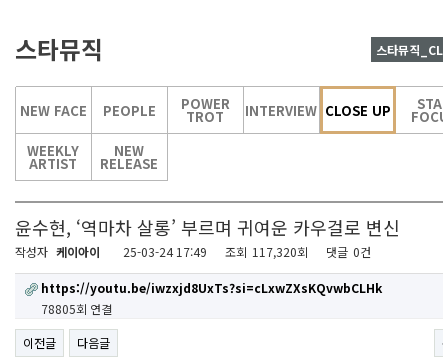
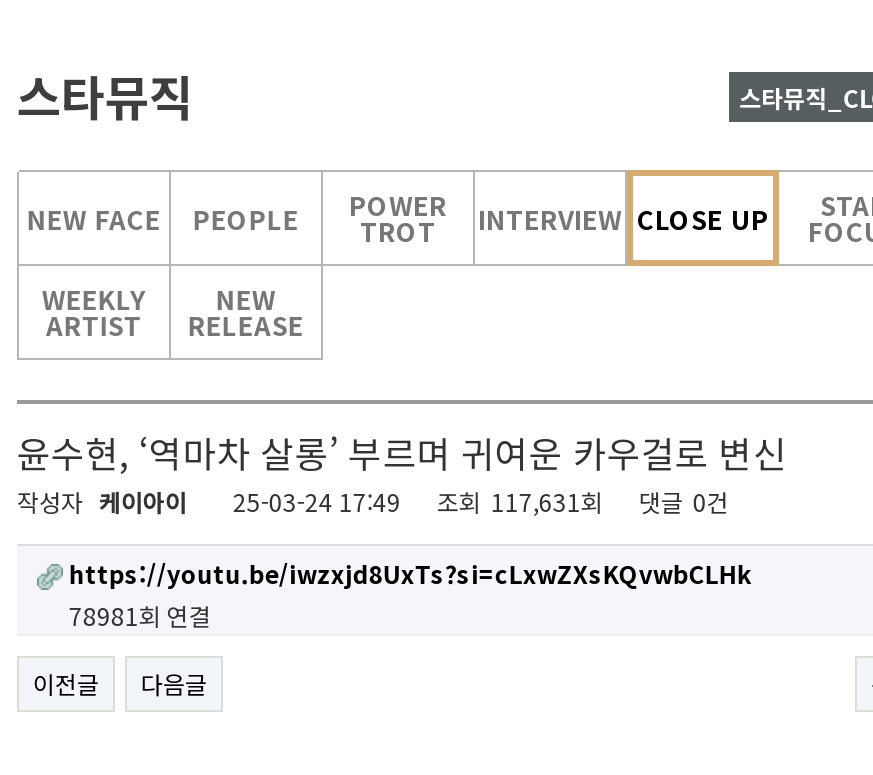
- 작성자 케이아이 25-03-24 17:49 조회 117,320회 댓글 0건
+ 작성자 케이아이 25-03-24 17:49 조회 117,631회 댓글 0건

- 78805회 연결
+ 78981회 연결
